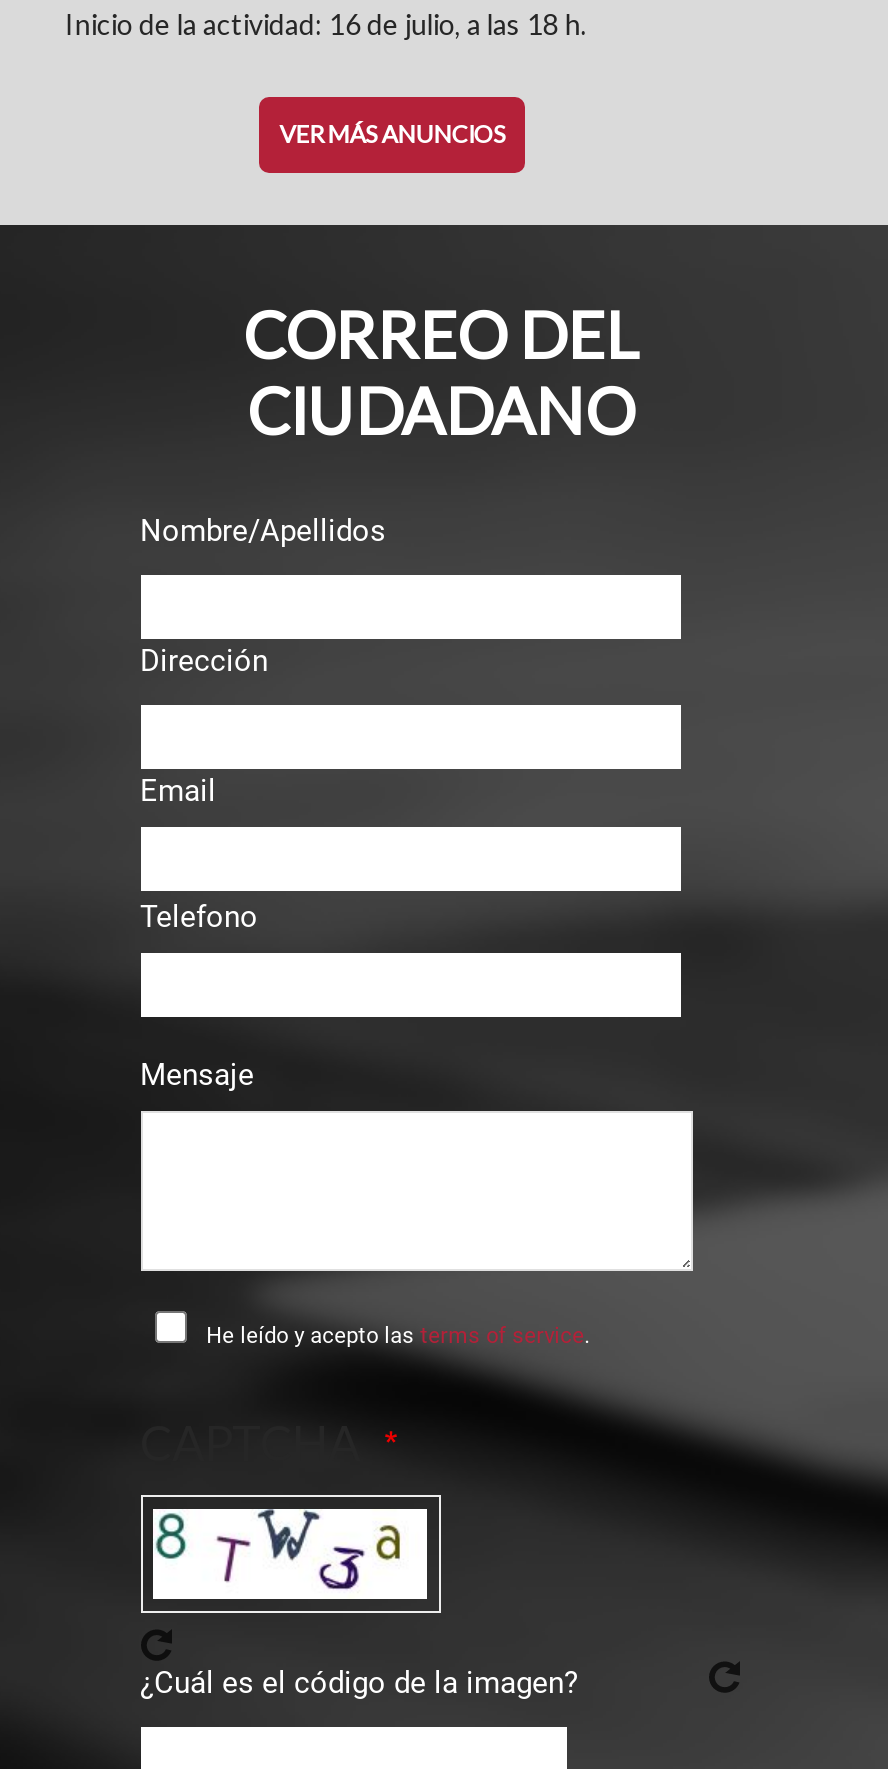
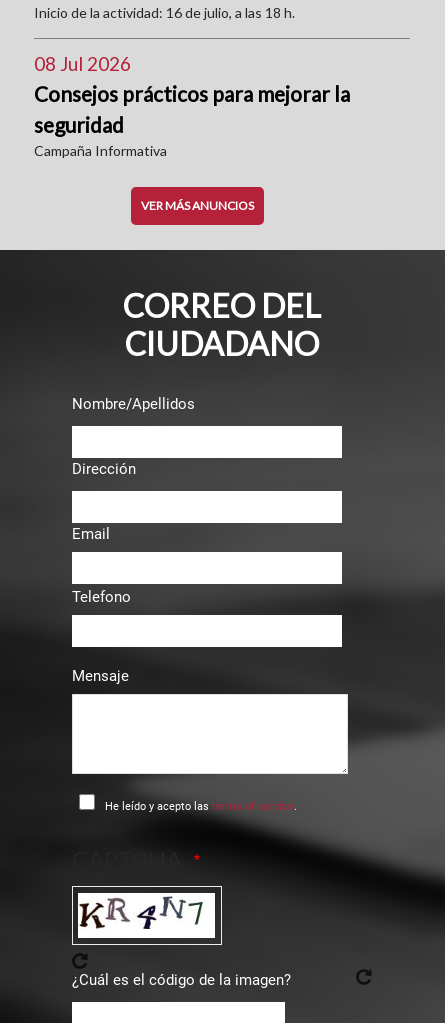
+ 08 Jul 2026
+ Consejos prácticos para mejorar la
+ seguridad
+ Campaña Informativa

- [image]
+ [image]
